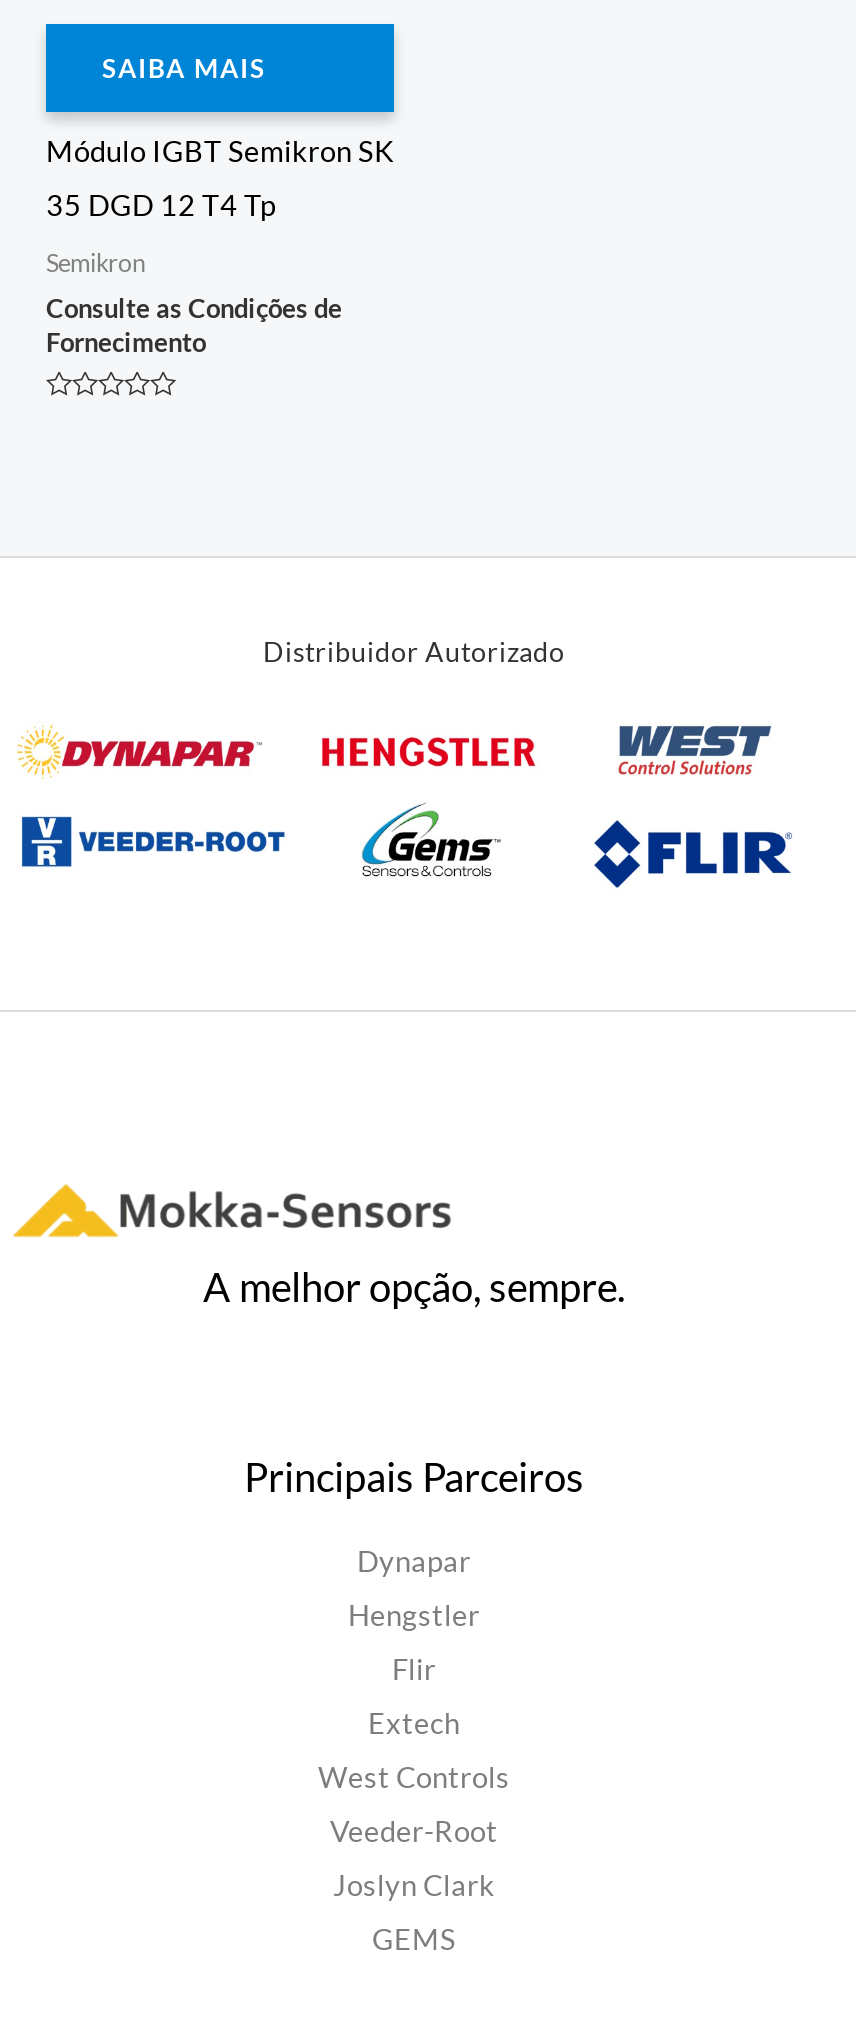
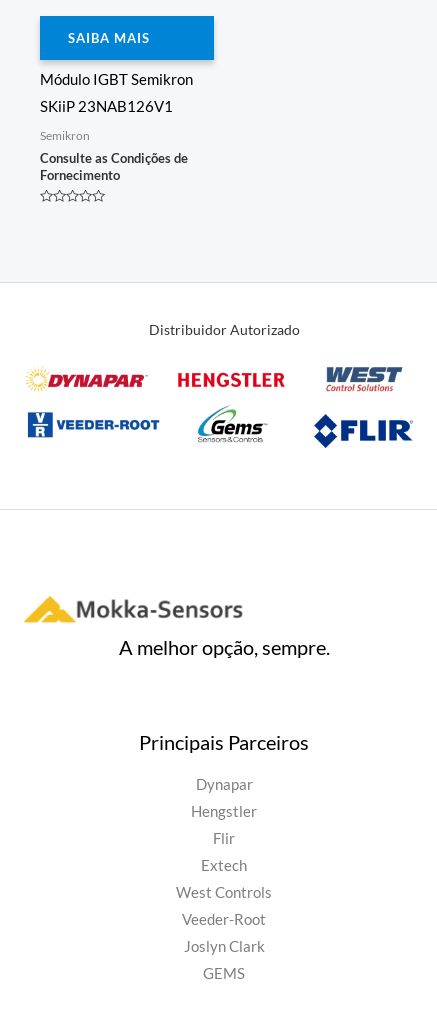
- Módulo IGBT Semikron SK
+ Módulo IGBT Semikron

- 35 DGD 12 T4 Tp
+ SKiiP 23NAB126V1
